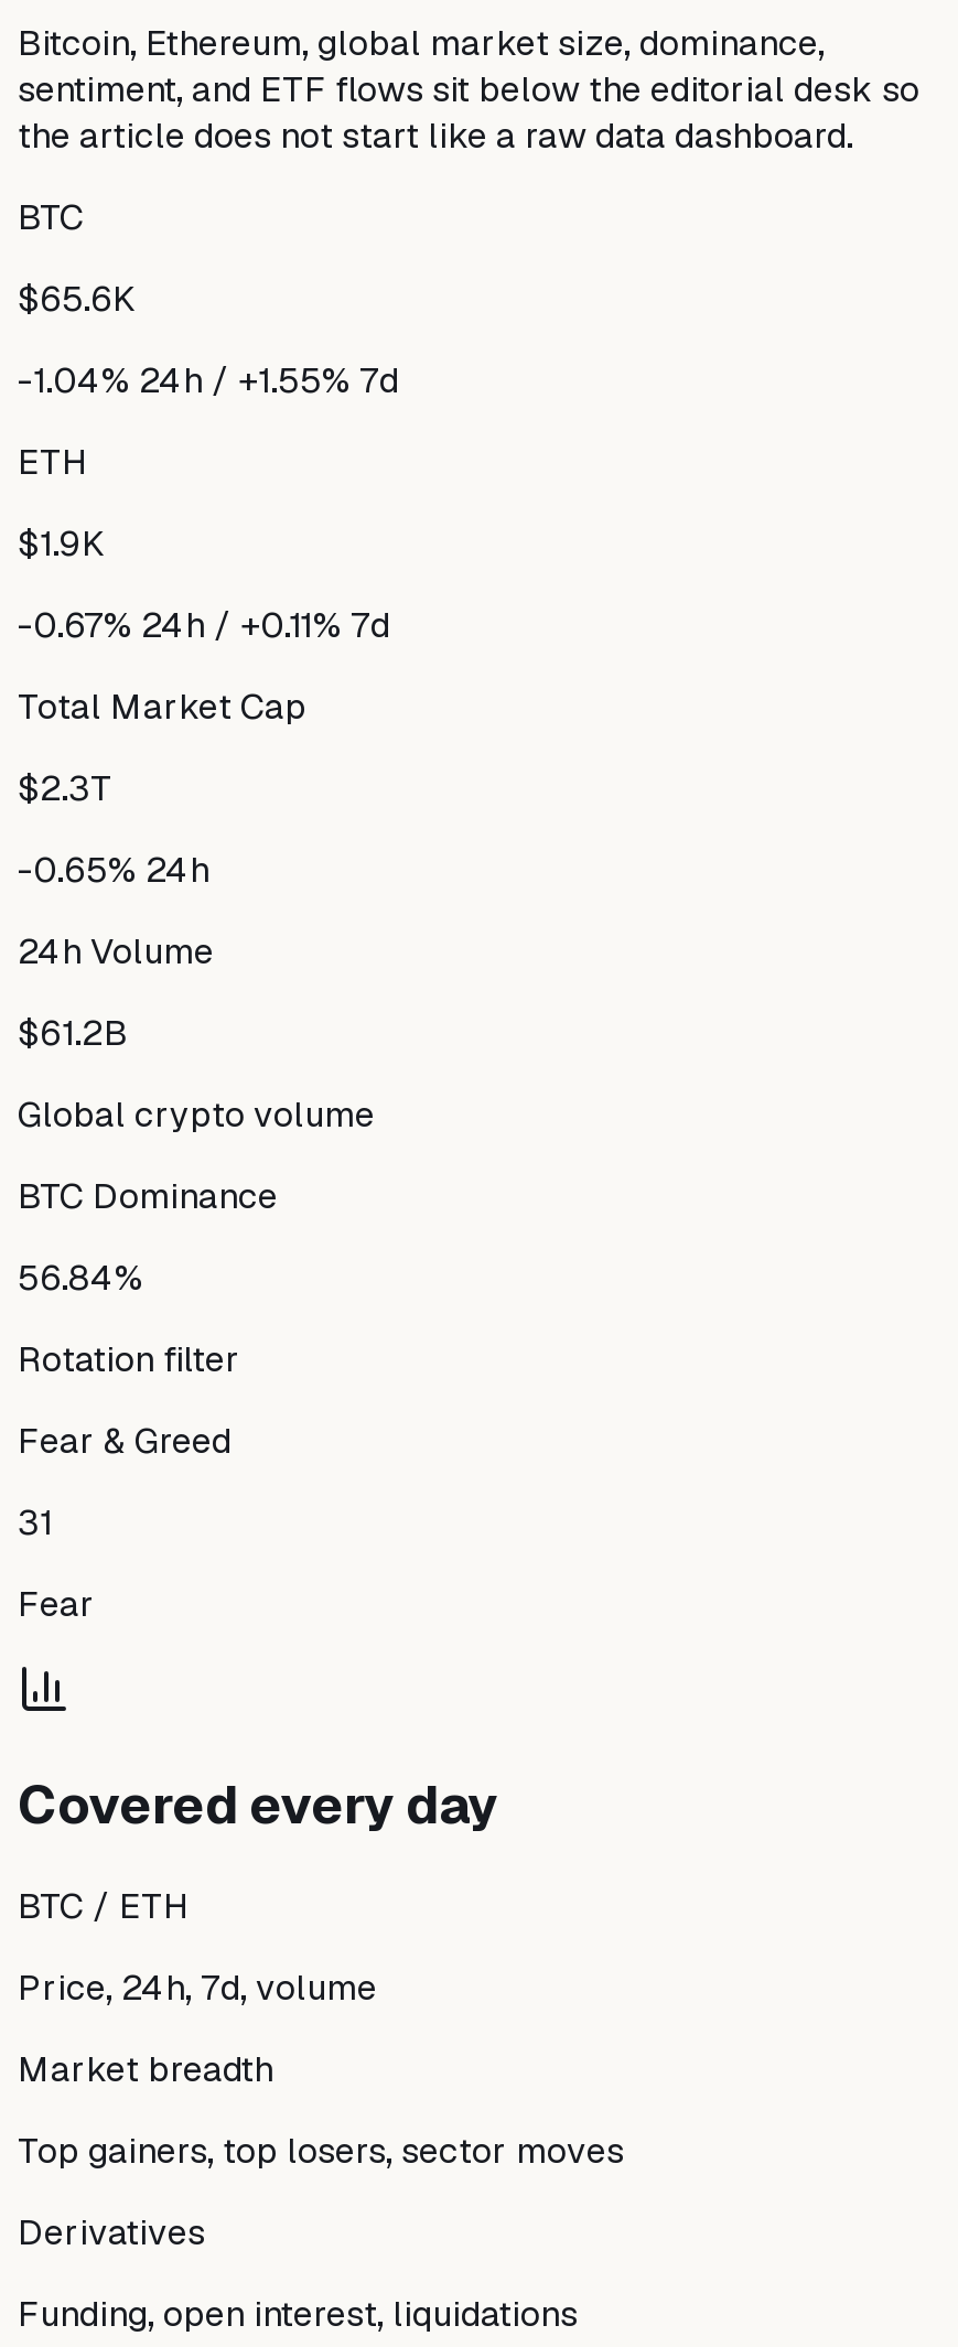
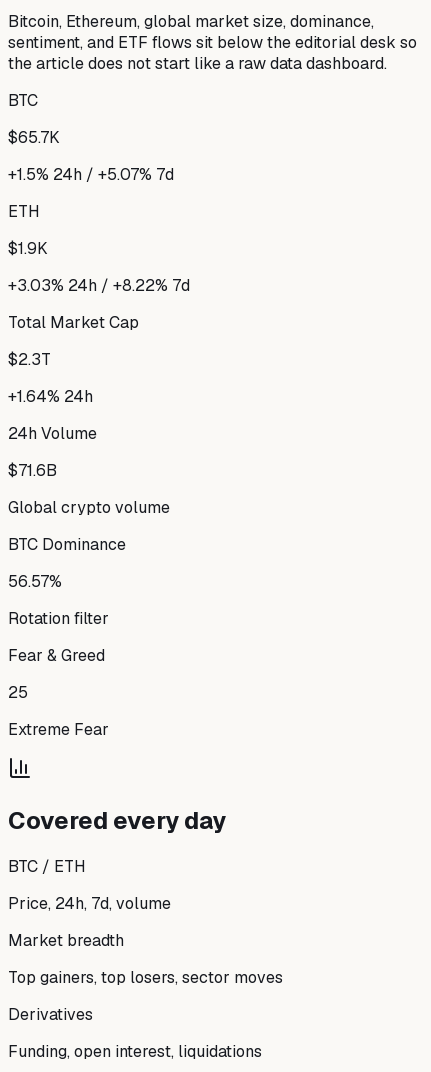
- $65.6K
+ $65.7K

- -1.04% 24h / +1.55% 7d
+ +1.5% 24h / +5.07% 7d

- -0.67% 24h / +0.11% 7d
+ +3.03% 24h / +8.22% 7d

- -0.65% 24h
+ +1.64% 24h

- $61.2B
+ $71.6B

- 56.84%
+ 56.57%

- 31
+ 25

- Fear
+ Extreme Fear
